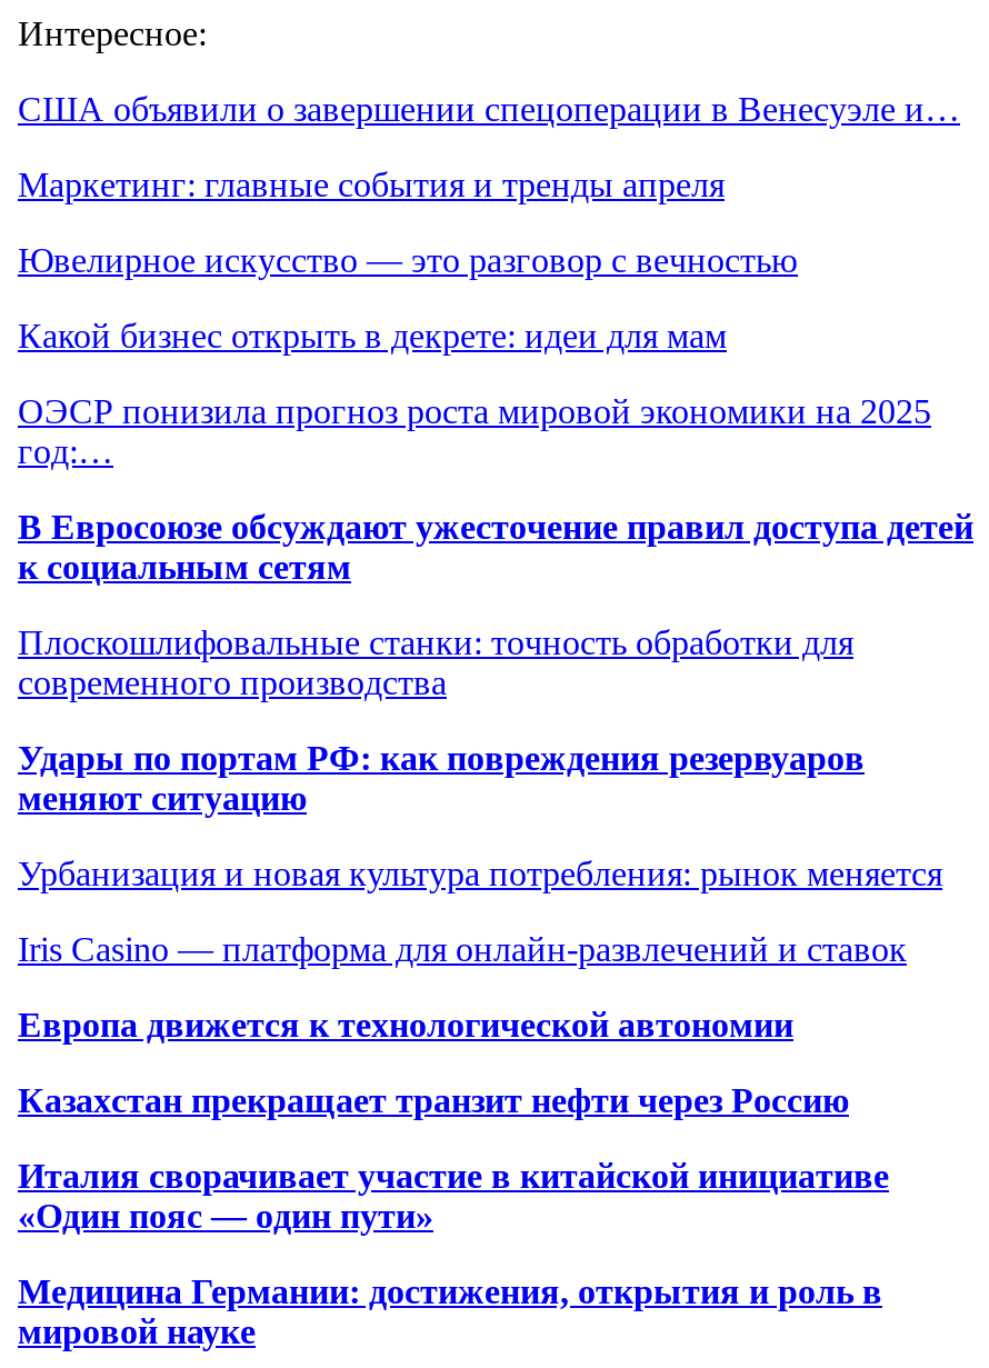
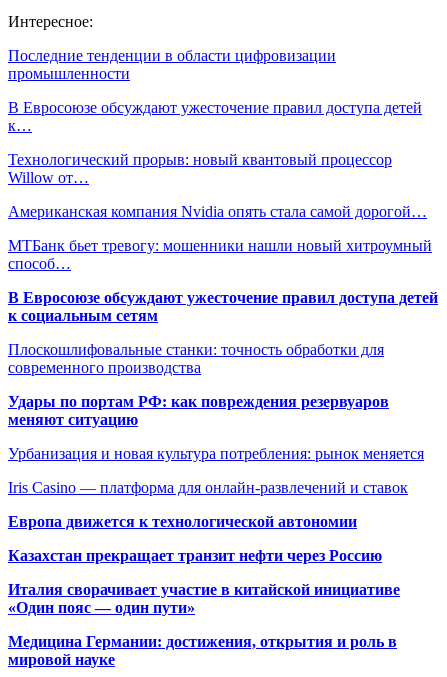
- США объявили о завершении спецоперации в Венесуэле и…
+ Последние тенденции в области цифровизации
+ промышленности

- Маркетинг: главные события и тренды апреля
+ В Евросоюзе обсуждают ужесточение правил доступа детей
+ к…

- Ювелирное искусство — это разговор с вечностью
+ Технологический прорыв: новый квантовый процессор
+ Willow от…

- Какой бизнес открыть в декрете: идеи для мам
+ Американская компания Nvidia опять стала самой дорогой…

- ОЭСР понизила прогноз роста мировой экономики на 2025
- год:…
+ МТБанк бьет тревогу: мошенники нашли новый хитроумный
+ способ…
